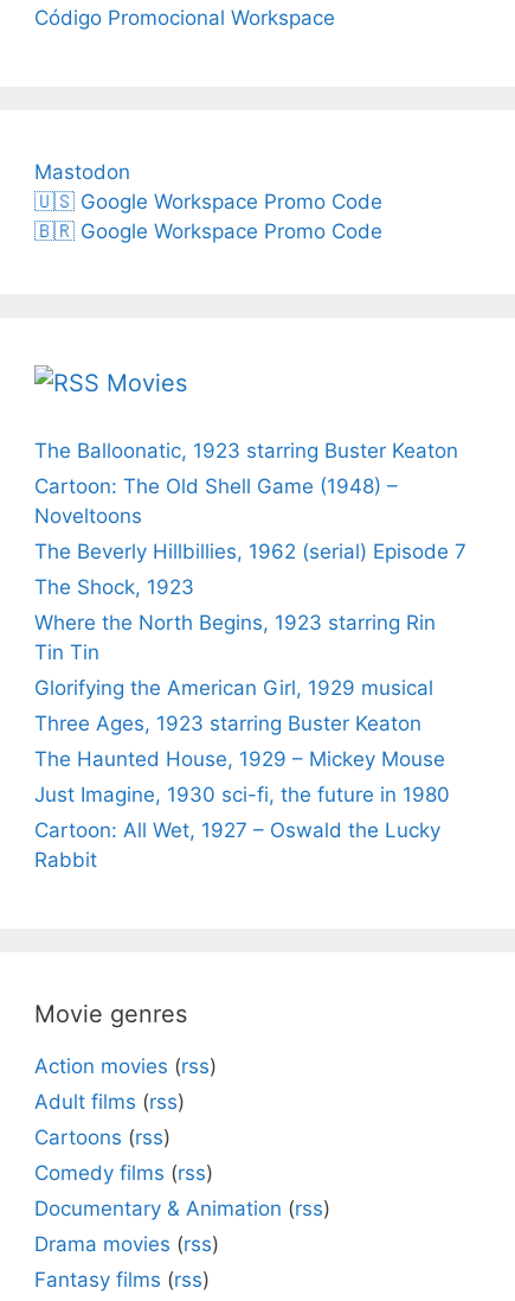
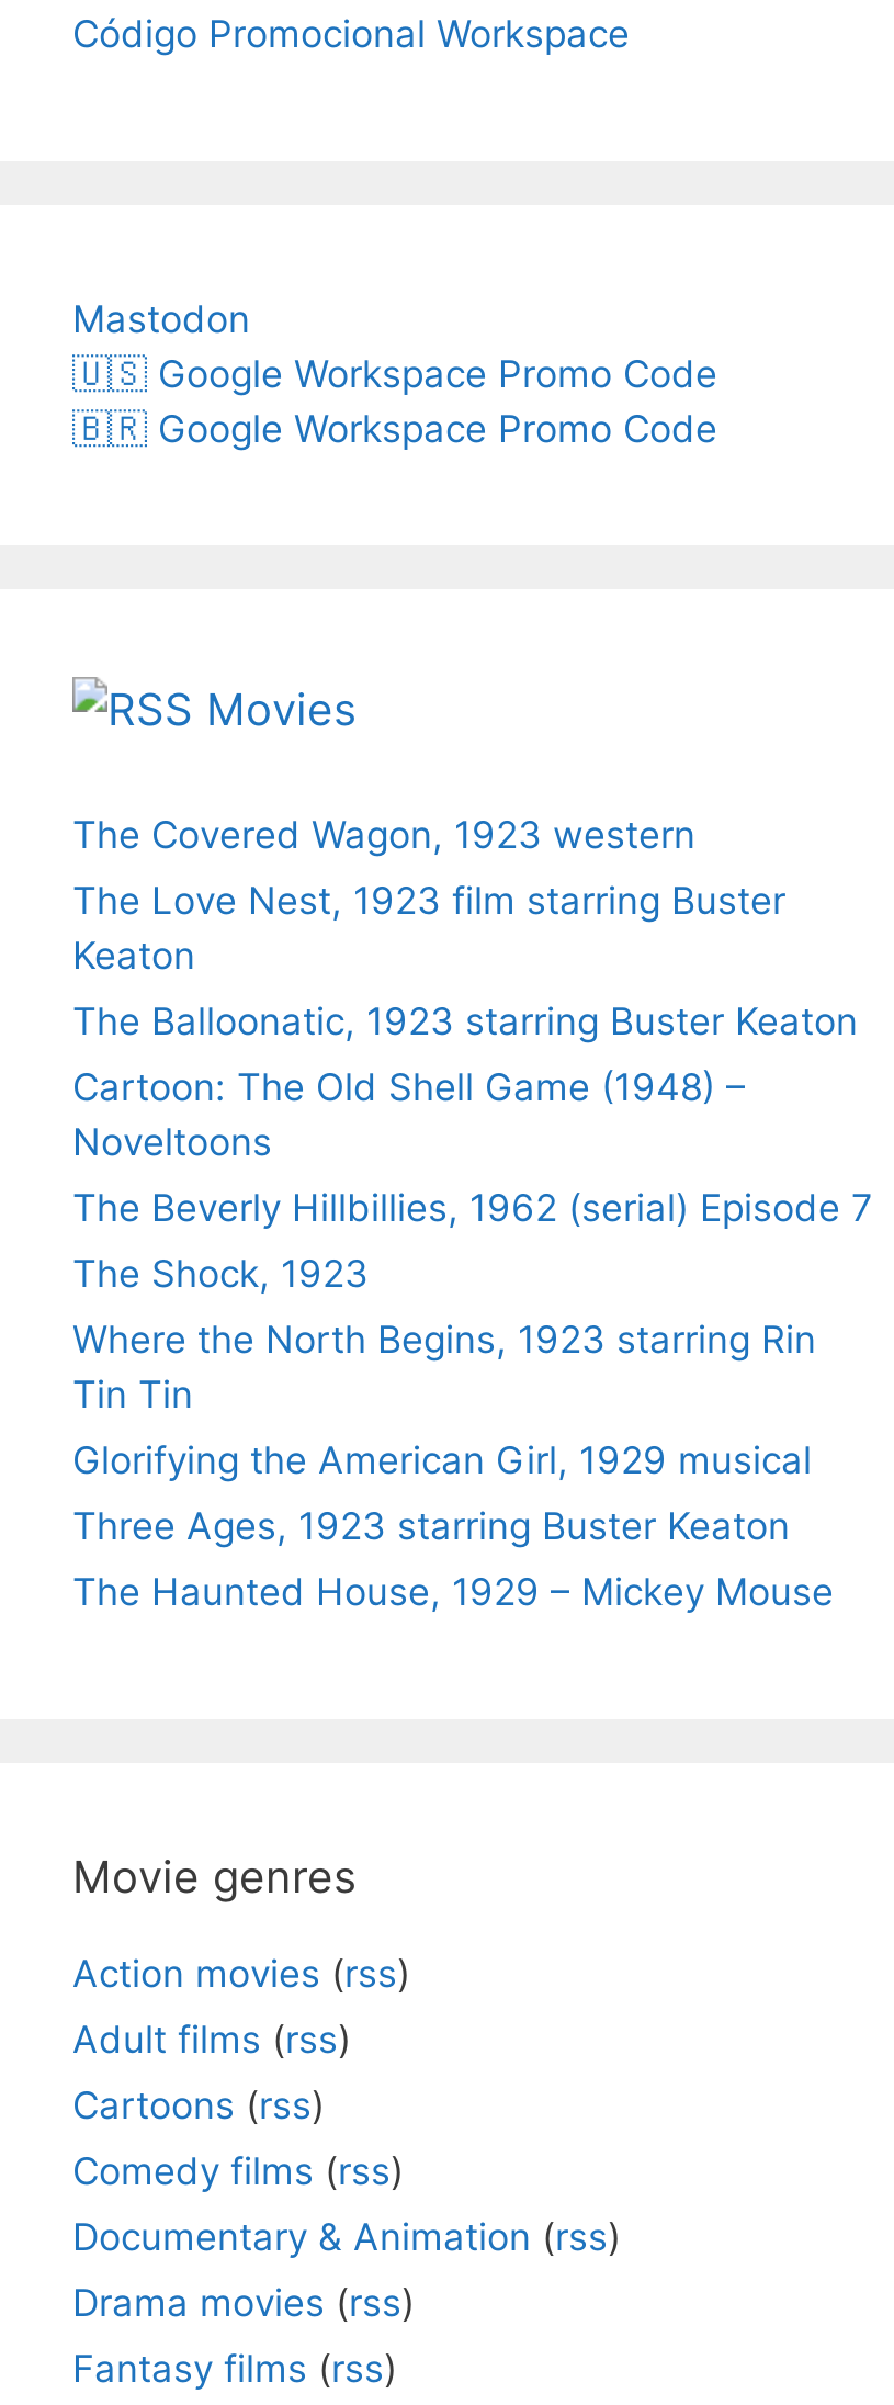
+ The Covered Wagon, 1923 western
+ The Love Nest, 1923 film starring Buster
+ Keaton

moved down: The Balloonatic, 1923 starring Buster Keaton | Cartoon: The Old Shell Game (1948) – | Noveltoons | ... | Three Ages, 1923 starring Buster Keaton | The Haunted House, 1929 – Mickey Mouse

- Just Imagine, 1930 sci-fi, the future in 1980
- Cartoon: All Wet, 1927 – Oswald the Lucky
- Rabbit
